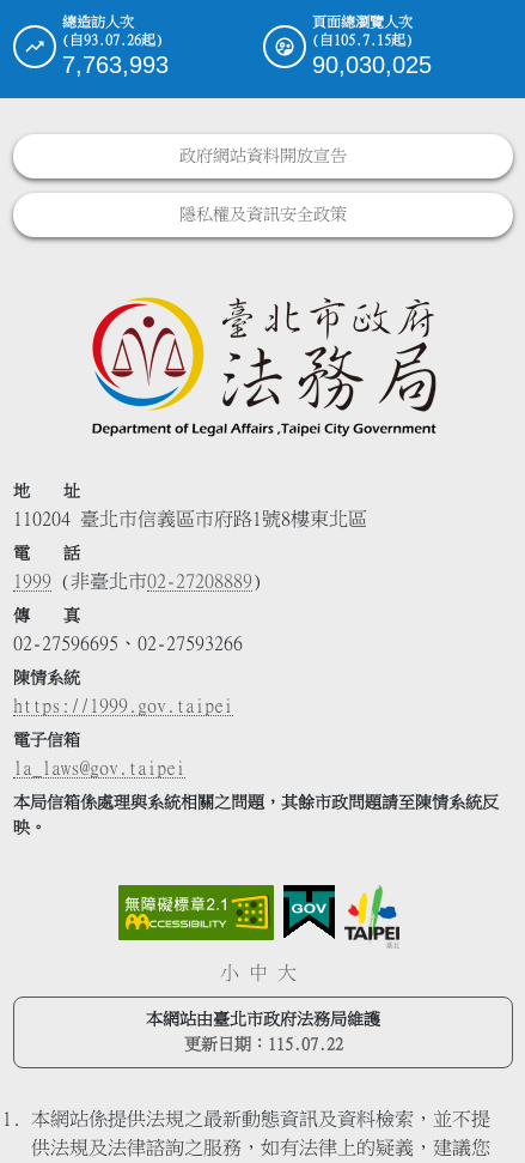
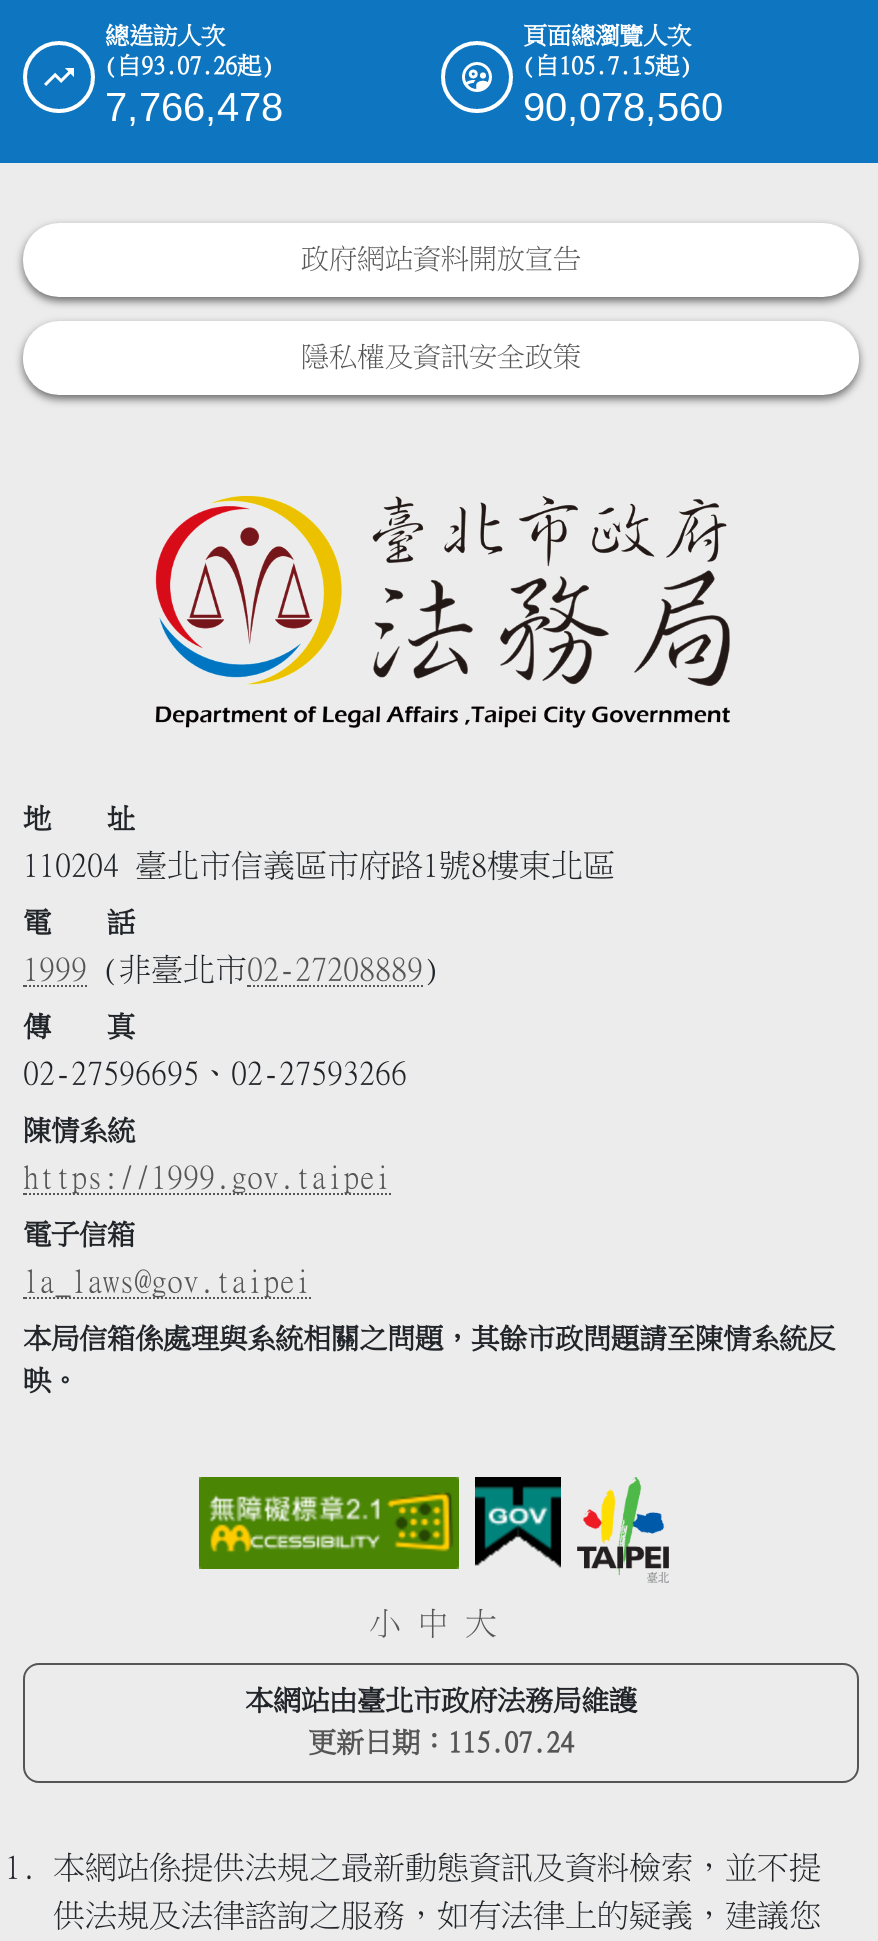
- 7,763,993
+ 7,766,478

- 90,030,025
+ 90,078,560

- 更新日期：115.07.22
+ 更新日期：115.07.24
